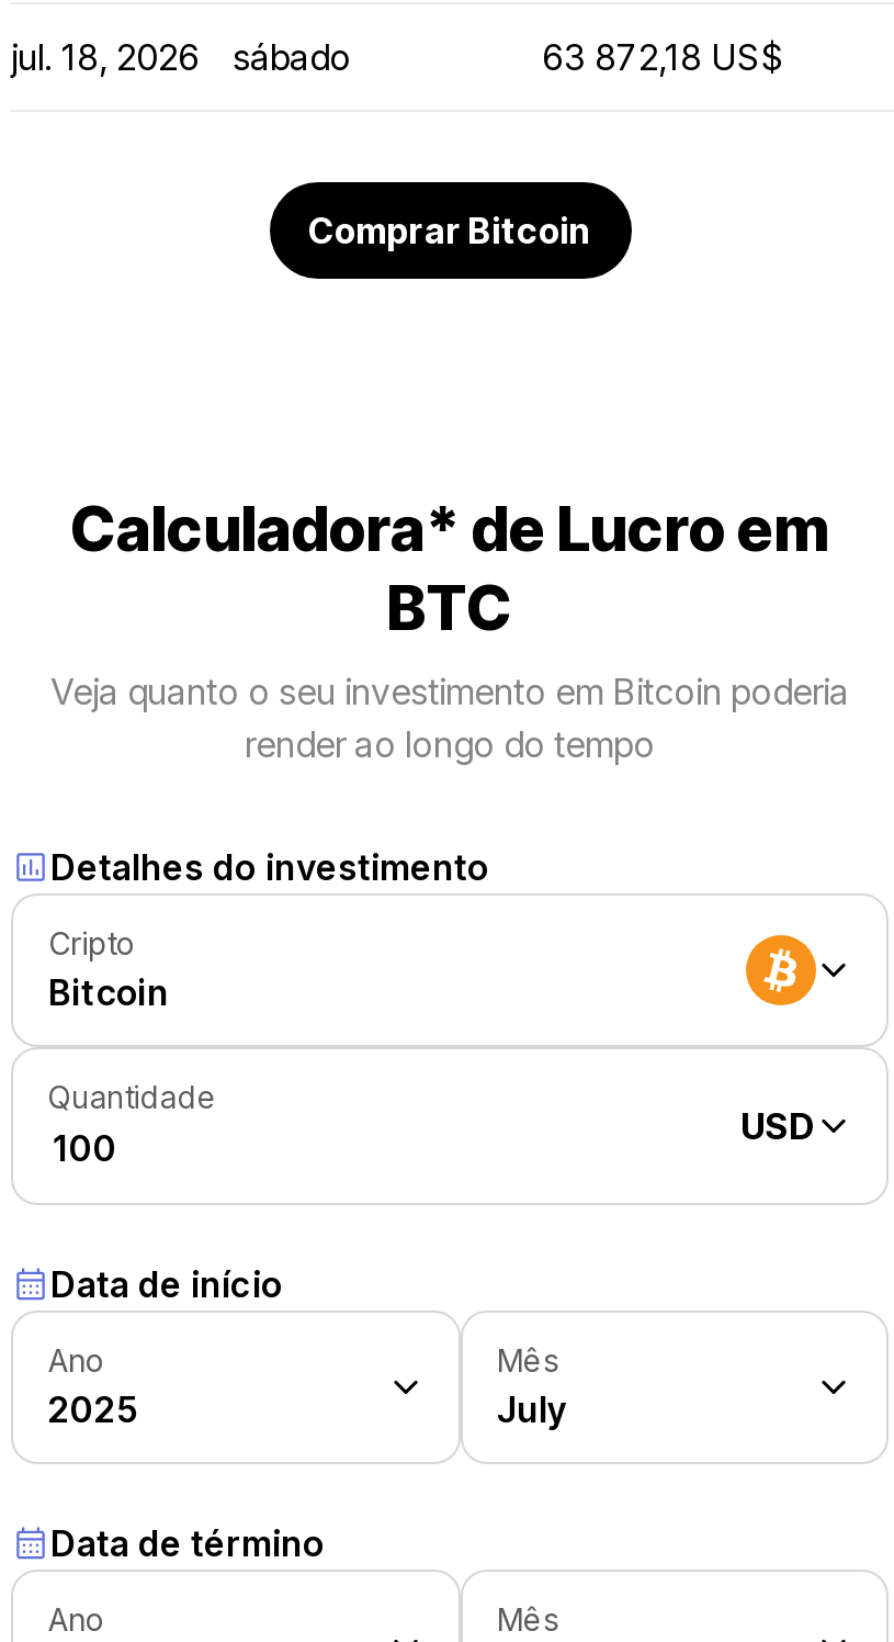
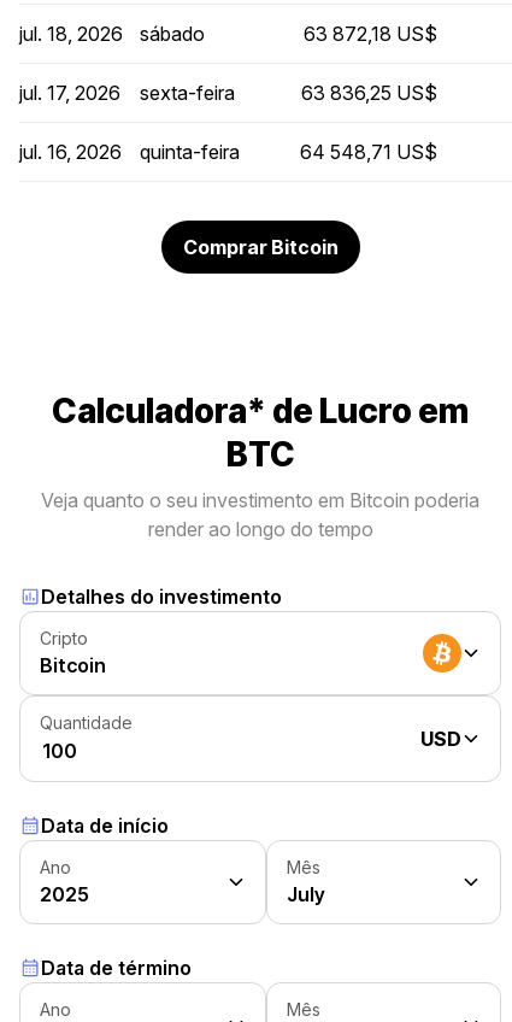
+ jul. 17, 2026
+ sexta-feira
+ 63 836,25 US$
+ jul. 16, 2026
+ quinta-feira
+ 64 548,71 US$
